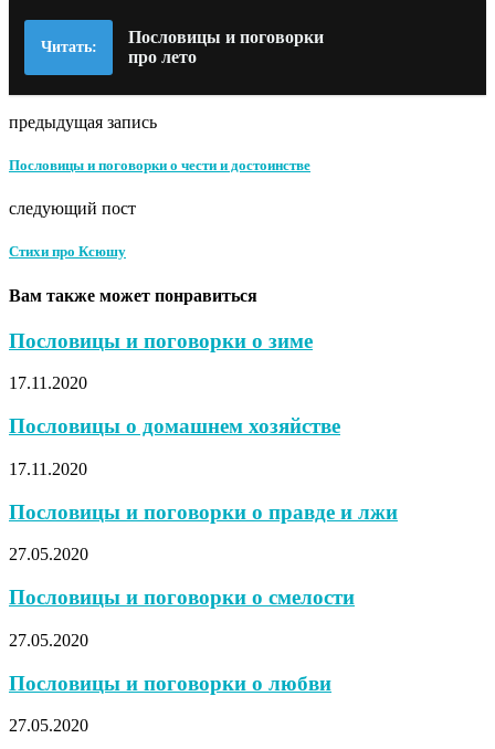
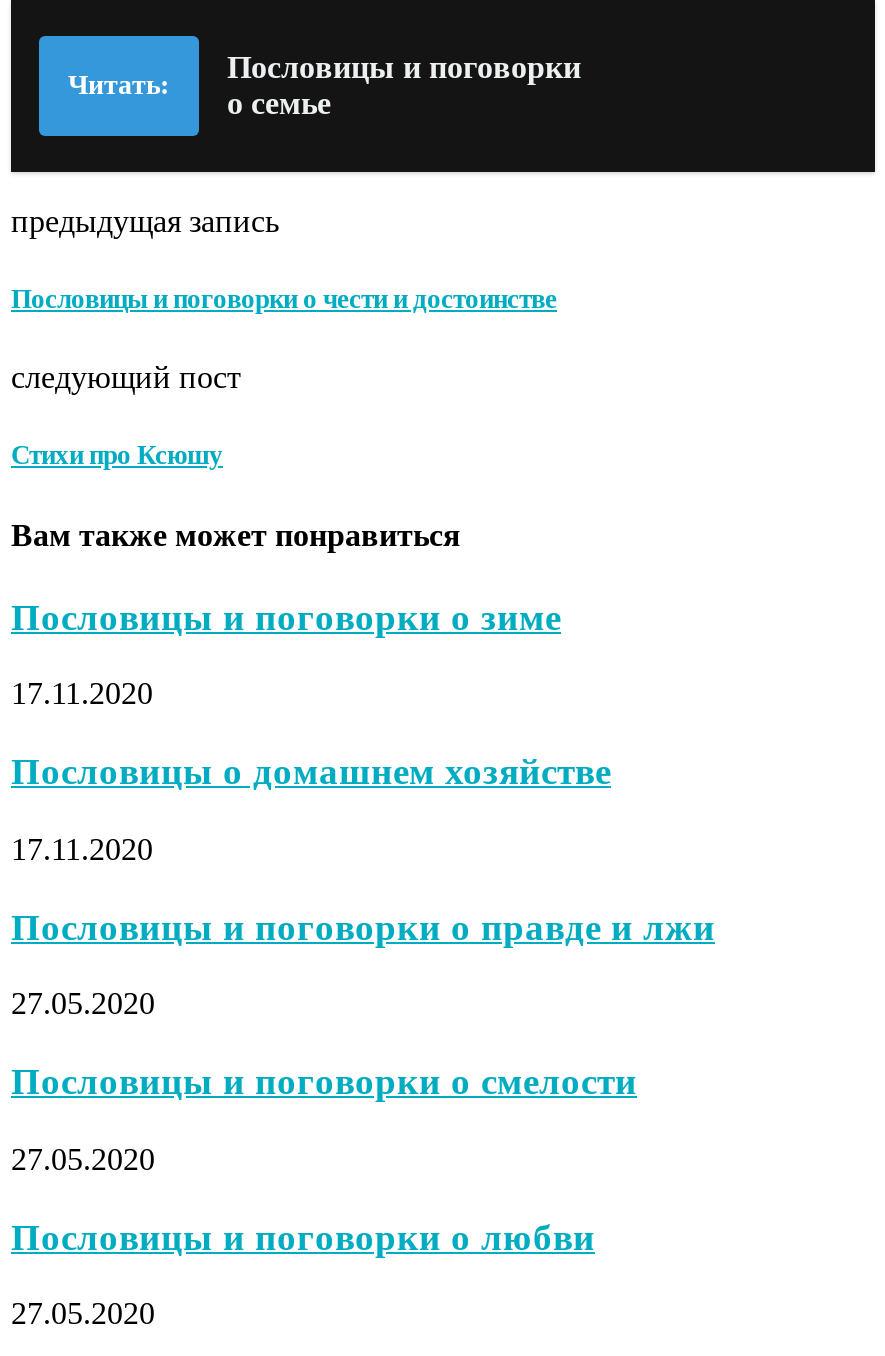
- про лето
+ о семье
